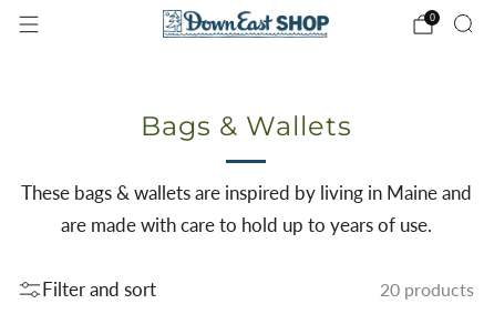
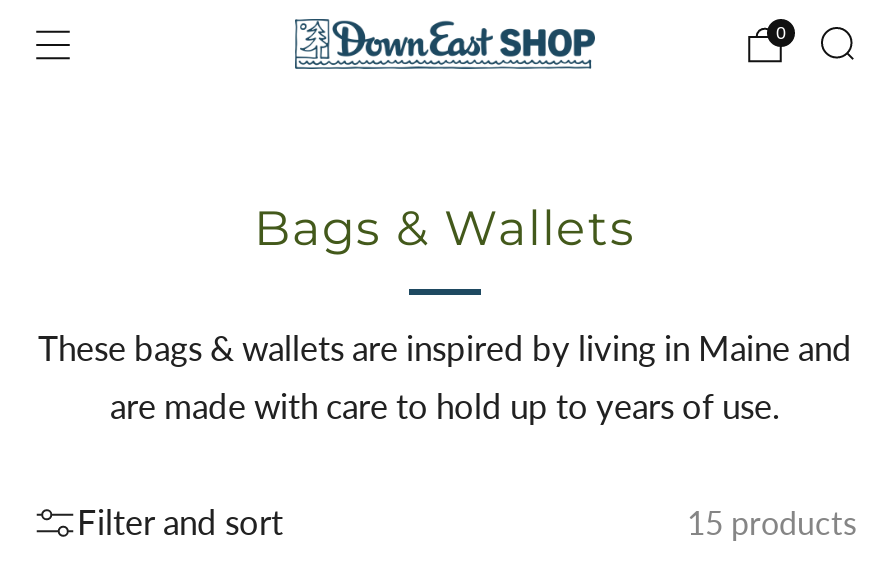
- 20 products
+ 15 products
